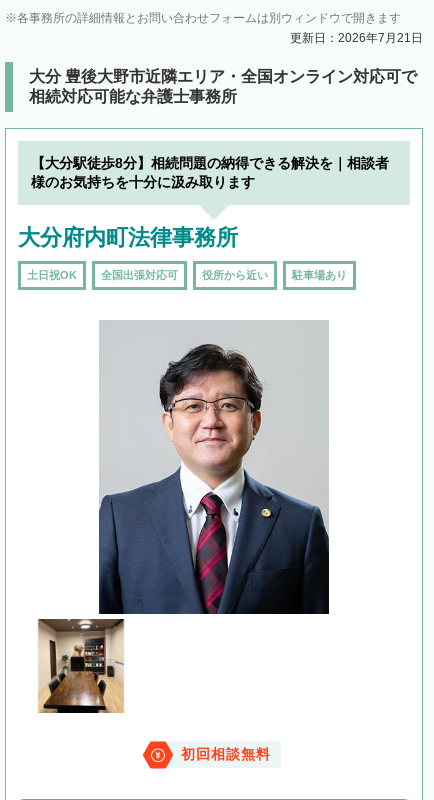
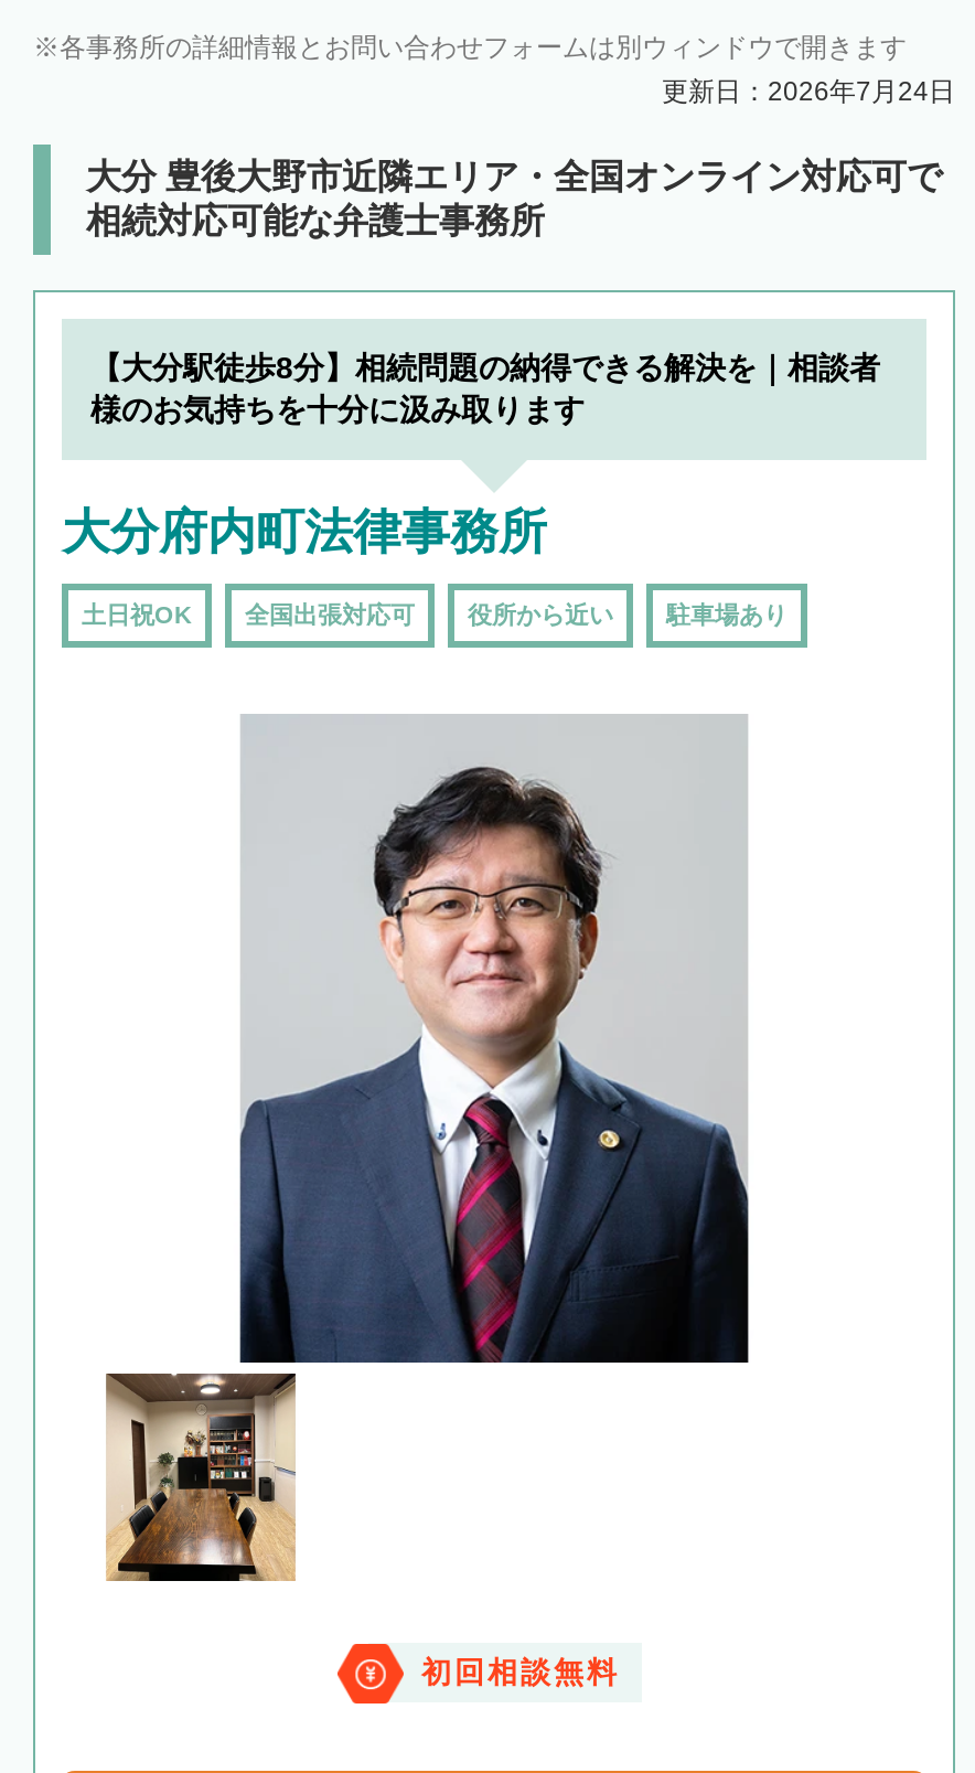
- 更新日：2026年7月21日
+ 更新日：2026年7月24日
